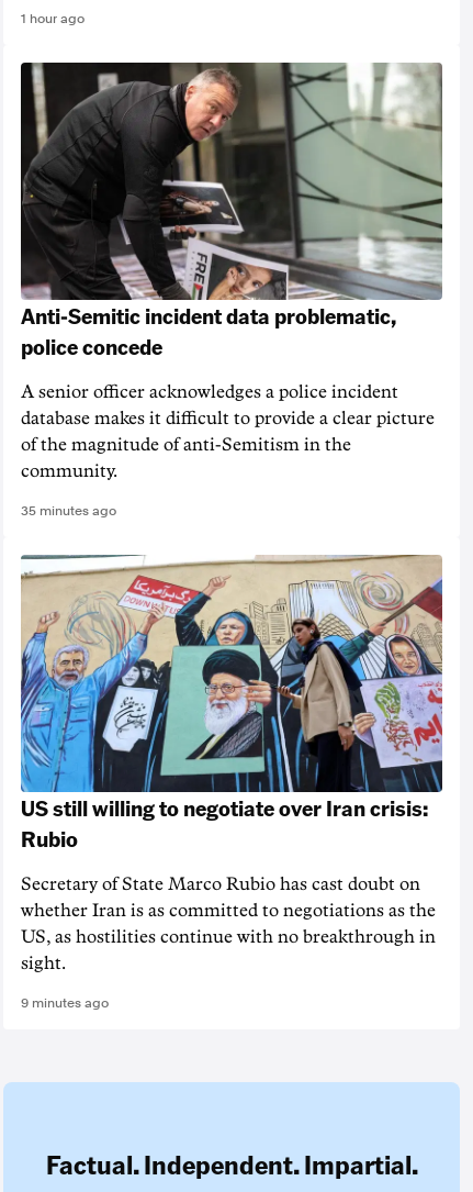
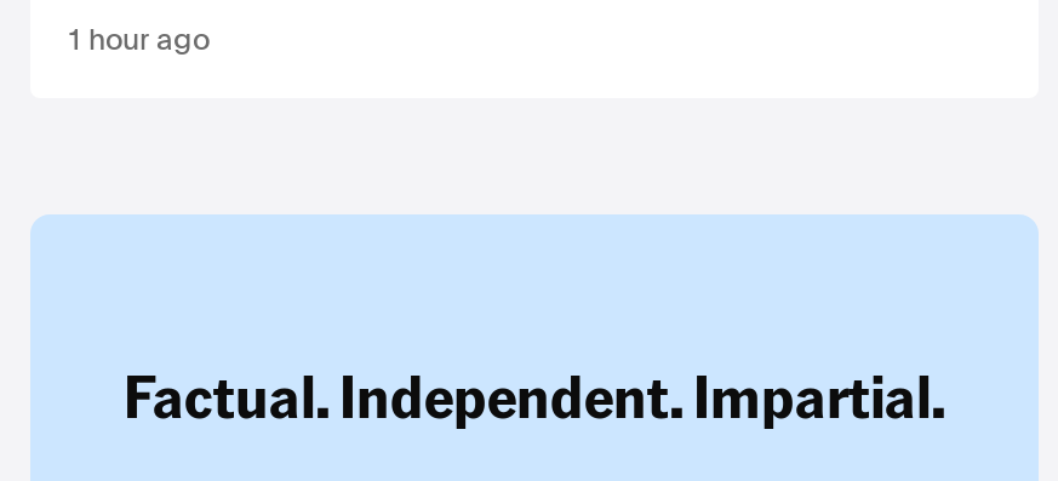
- [image]
- Anti-Semitic incident data problematic,
- police concede
- A senior officer acknowledges a police incident
- database makes it difficult to provide a clear picture
- of the magnitude of anti-Semitism in the
- community.
- 35 minutes ago

- [image]
- US still willing to negotiate over Iran crisis:
- Rubio
- Secretary of State Marco Rubio has cast doubt on
- whether Iran is as committed to negotiations as the
- US, as hostilities continue with no breakthrough in
- sight.
- 9 minutes ago
